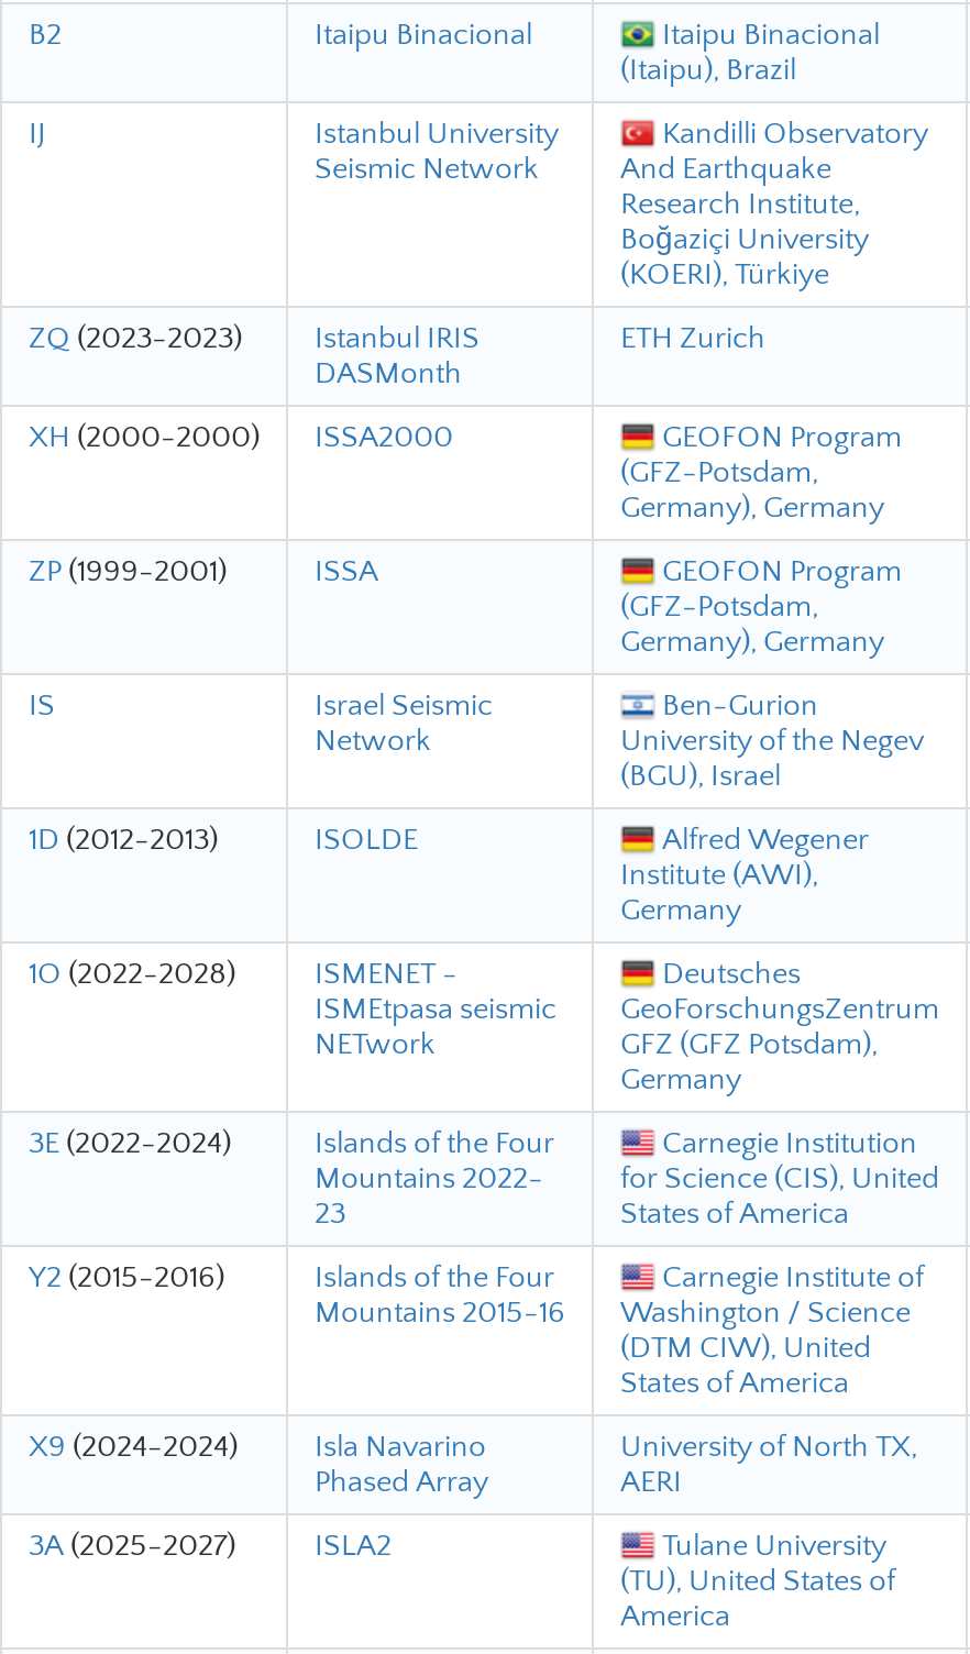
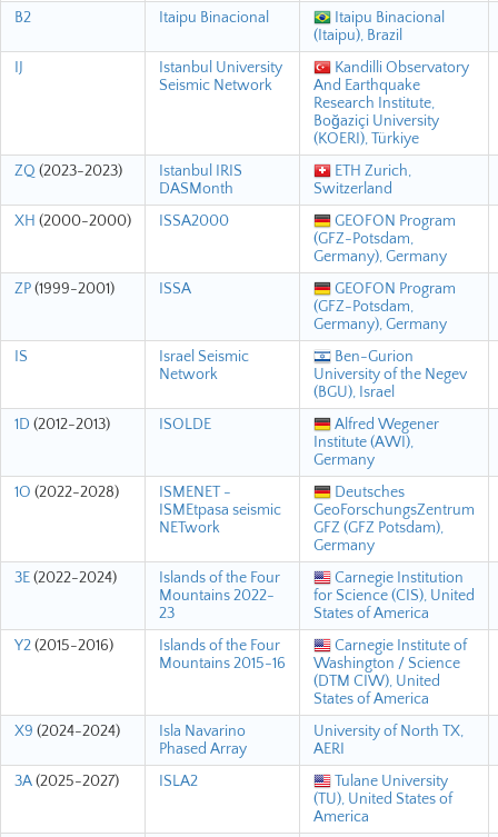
- ETH Zurich
+ ETH Zurich,
+ Switzerland
